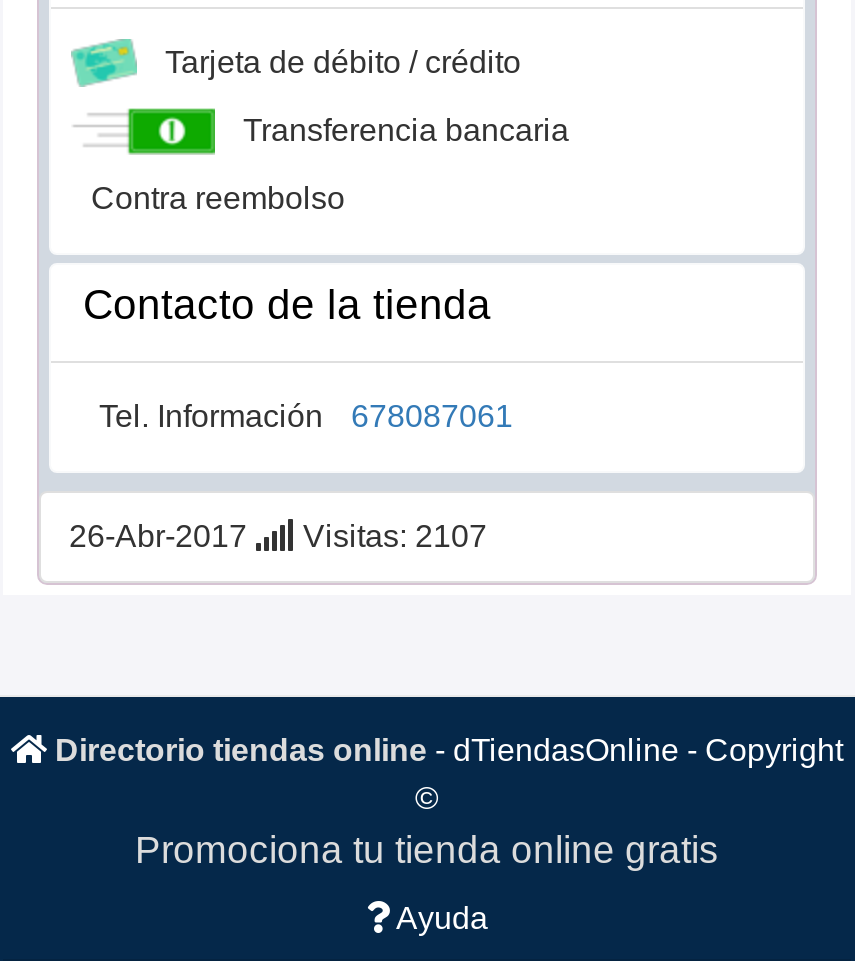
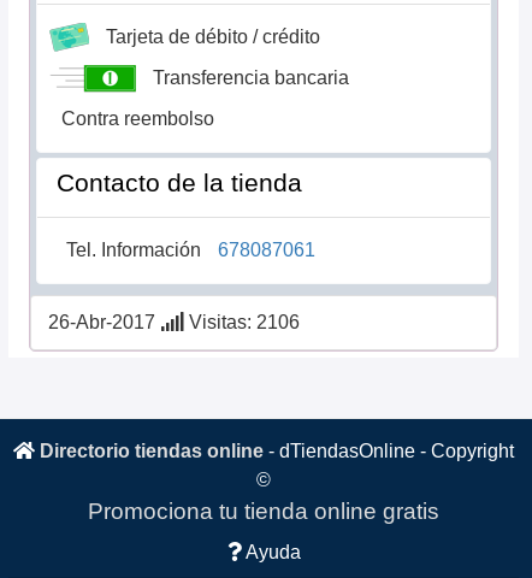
- 26-Abr-2017 Visitas: 2107
+ 26-Abr-2017 Visitas: 2106
